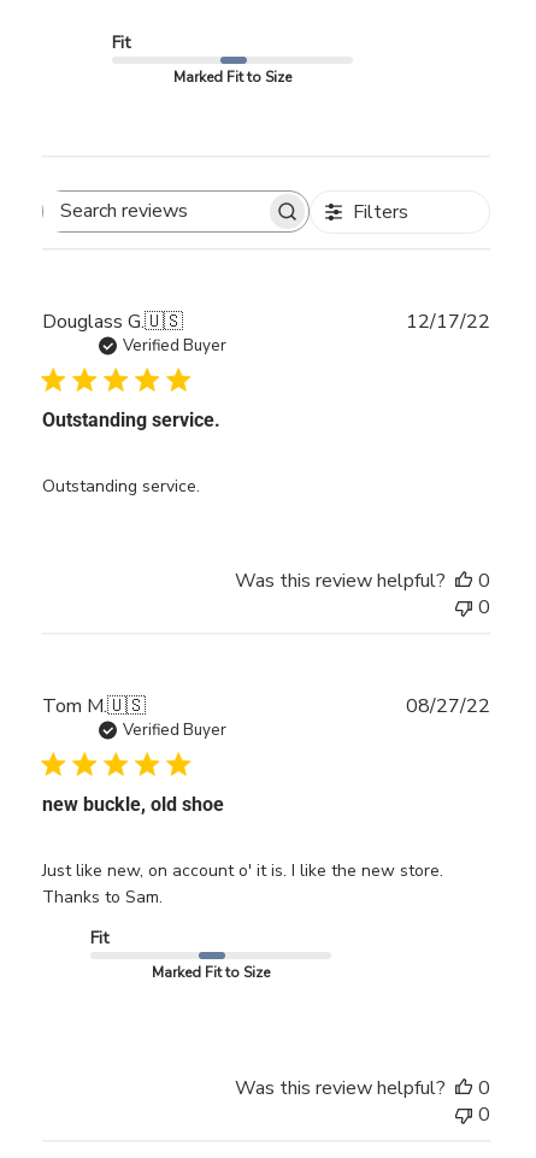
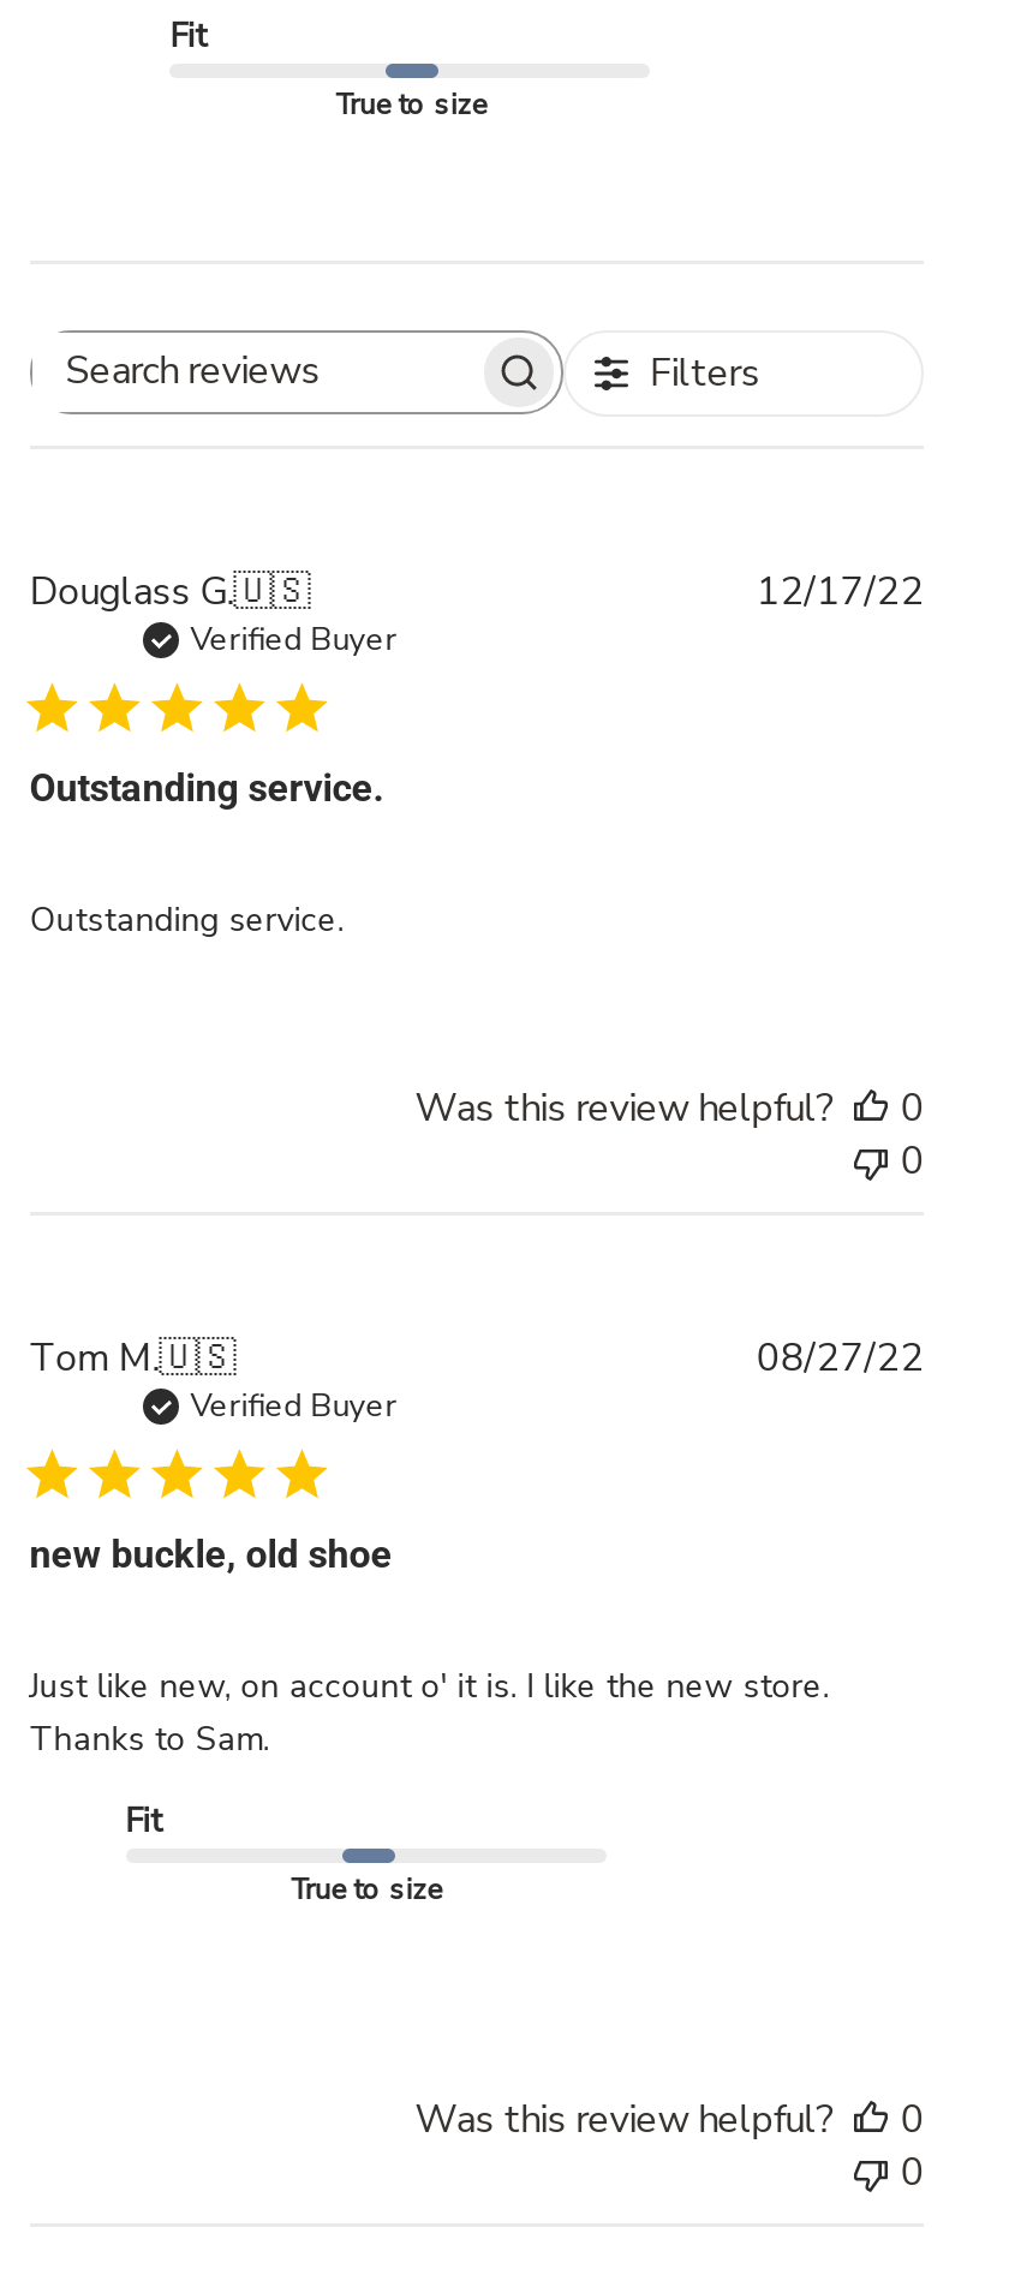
- Marked Fit to Size
+ True to size

- Marked Fit to Size
+ True to size
